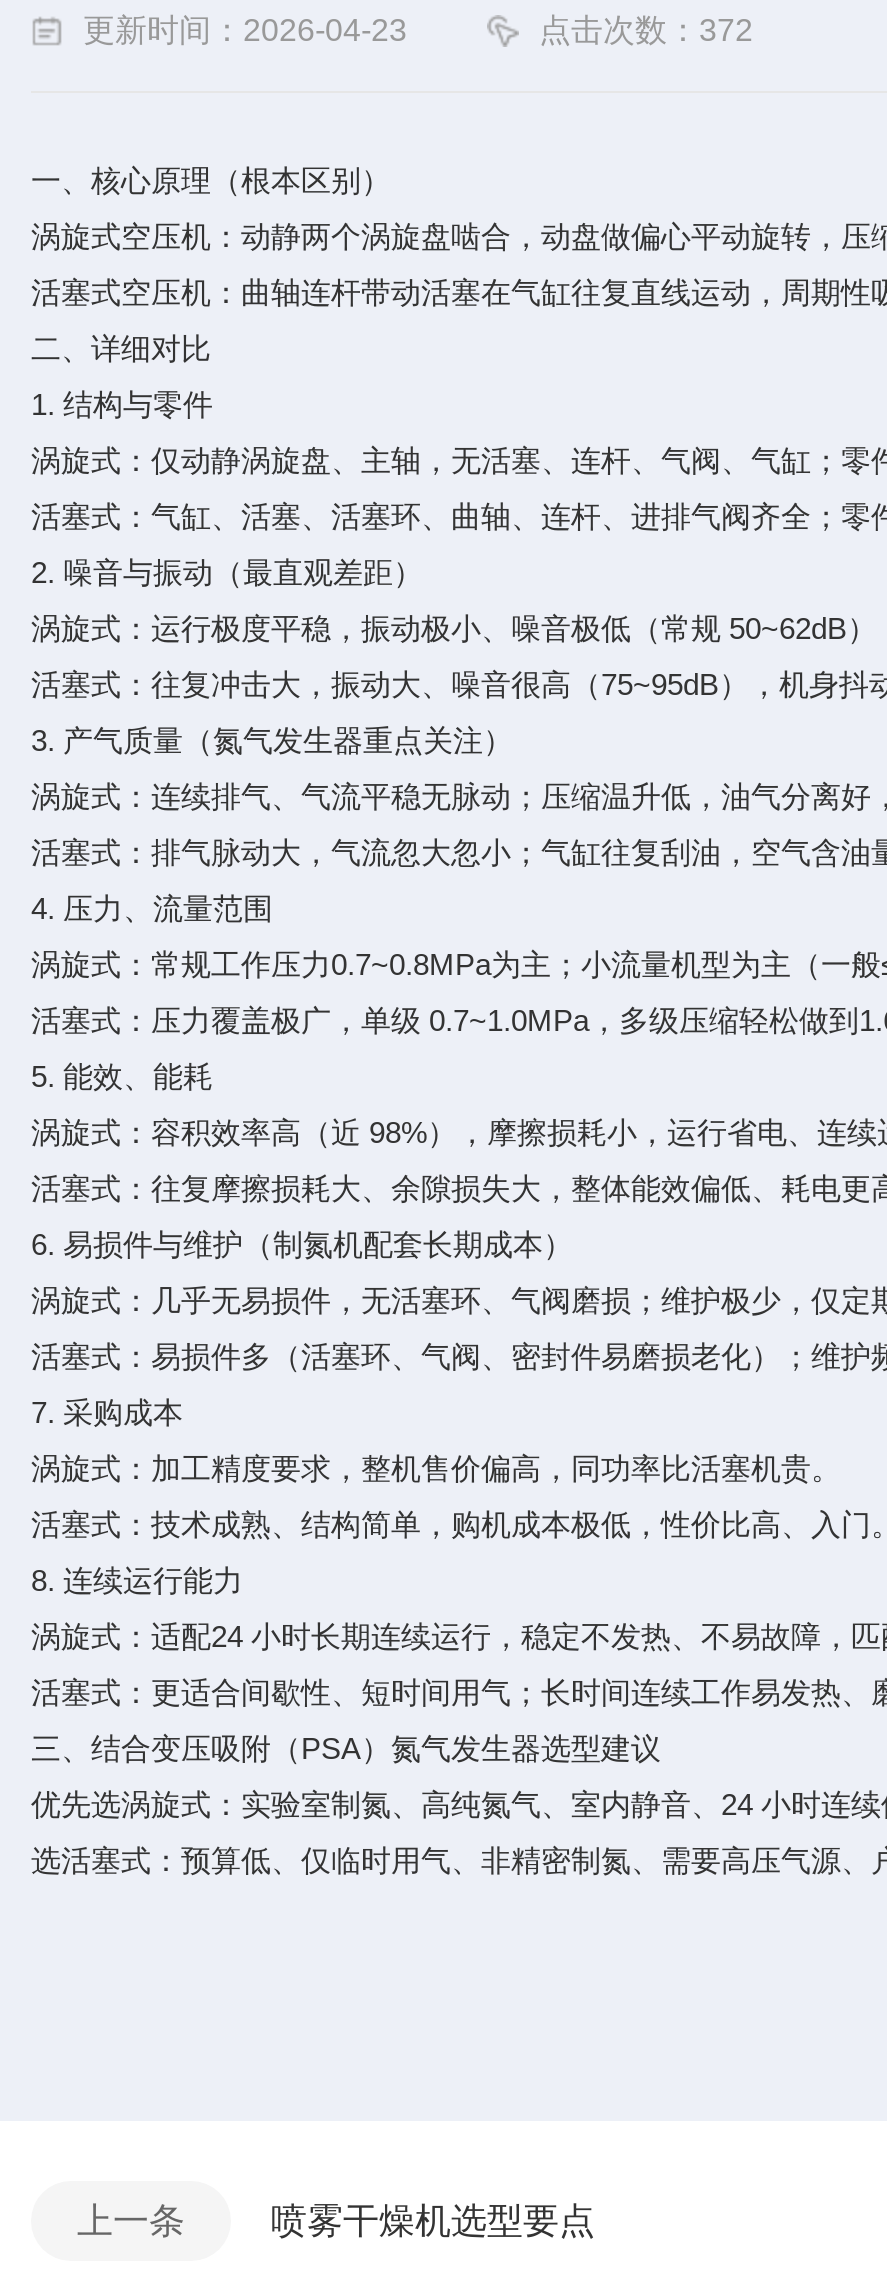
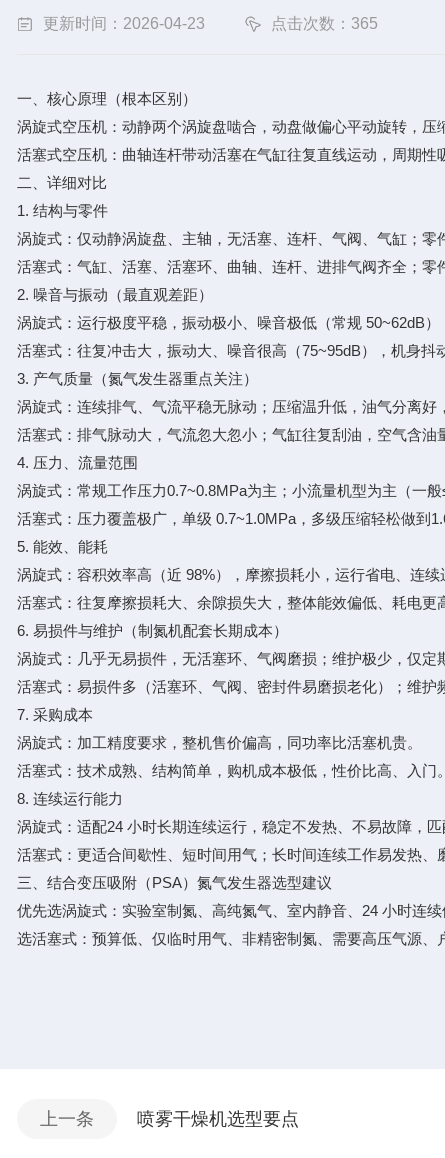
- 点击次数：372
+ 点击次数：365
